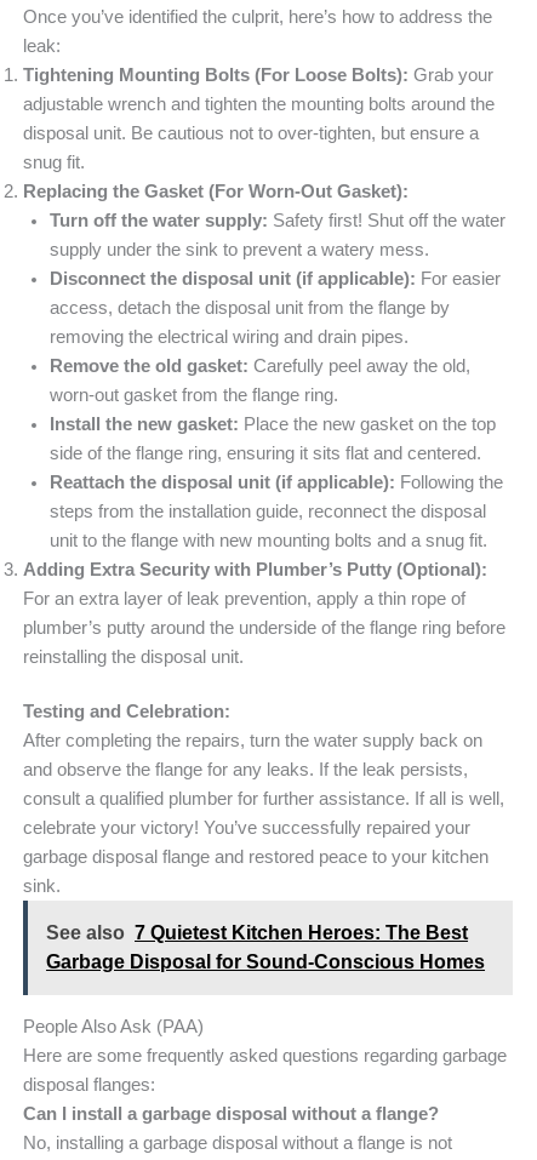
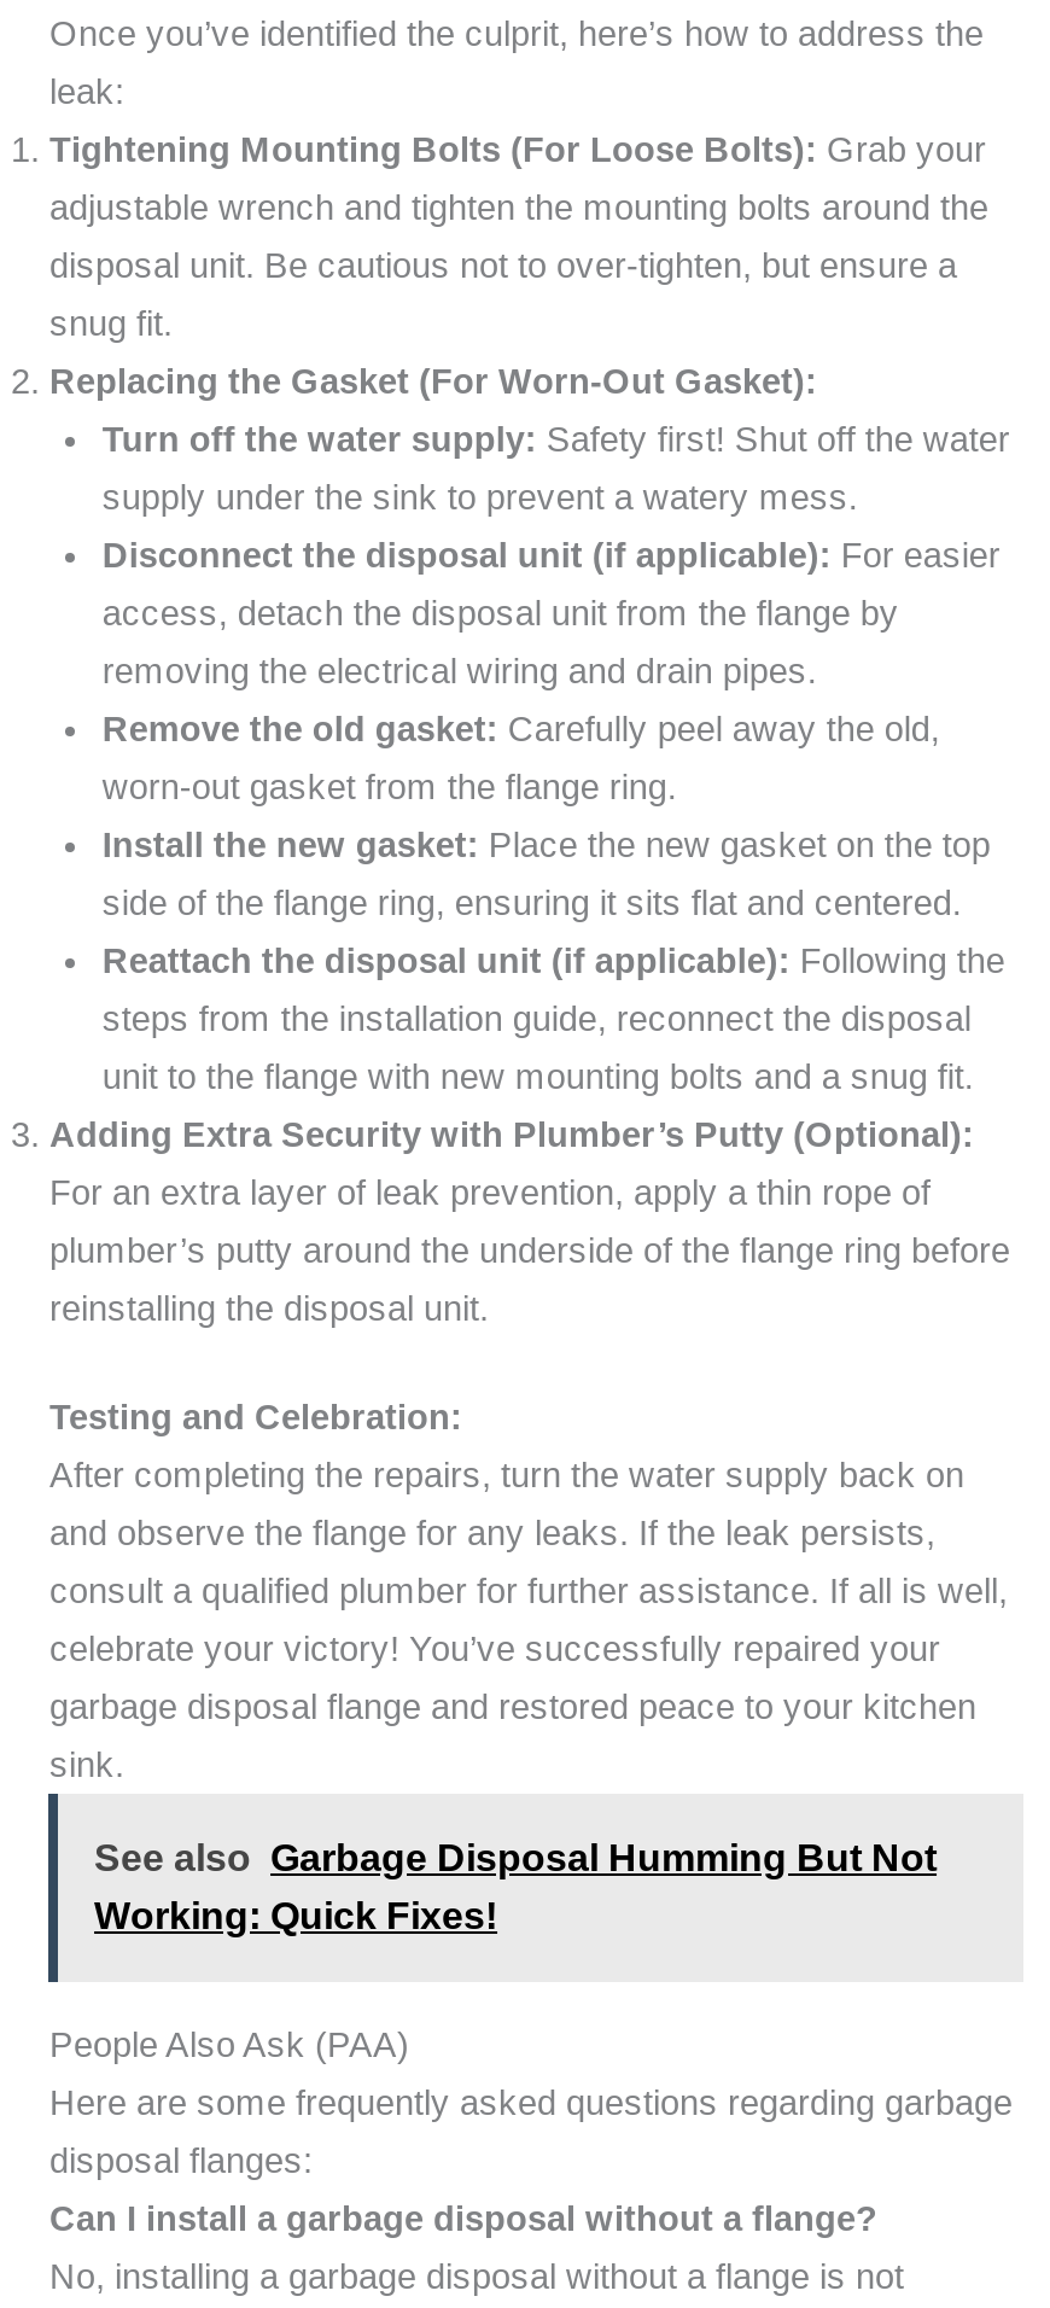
- See also 7 Quietest Kitchen Heroes: The Best
- Garbage Disposal for Sound-Conscious Homes
+ See also Garbage Disposal Humming But Not
+ Working: Quick Fixes!
